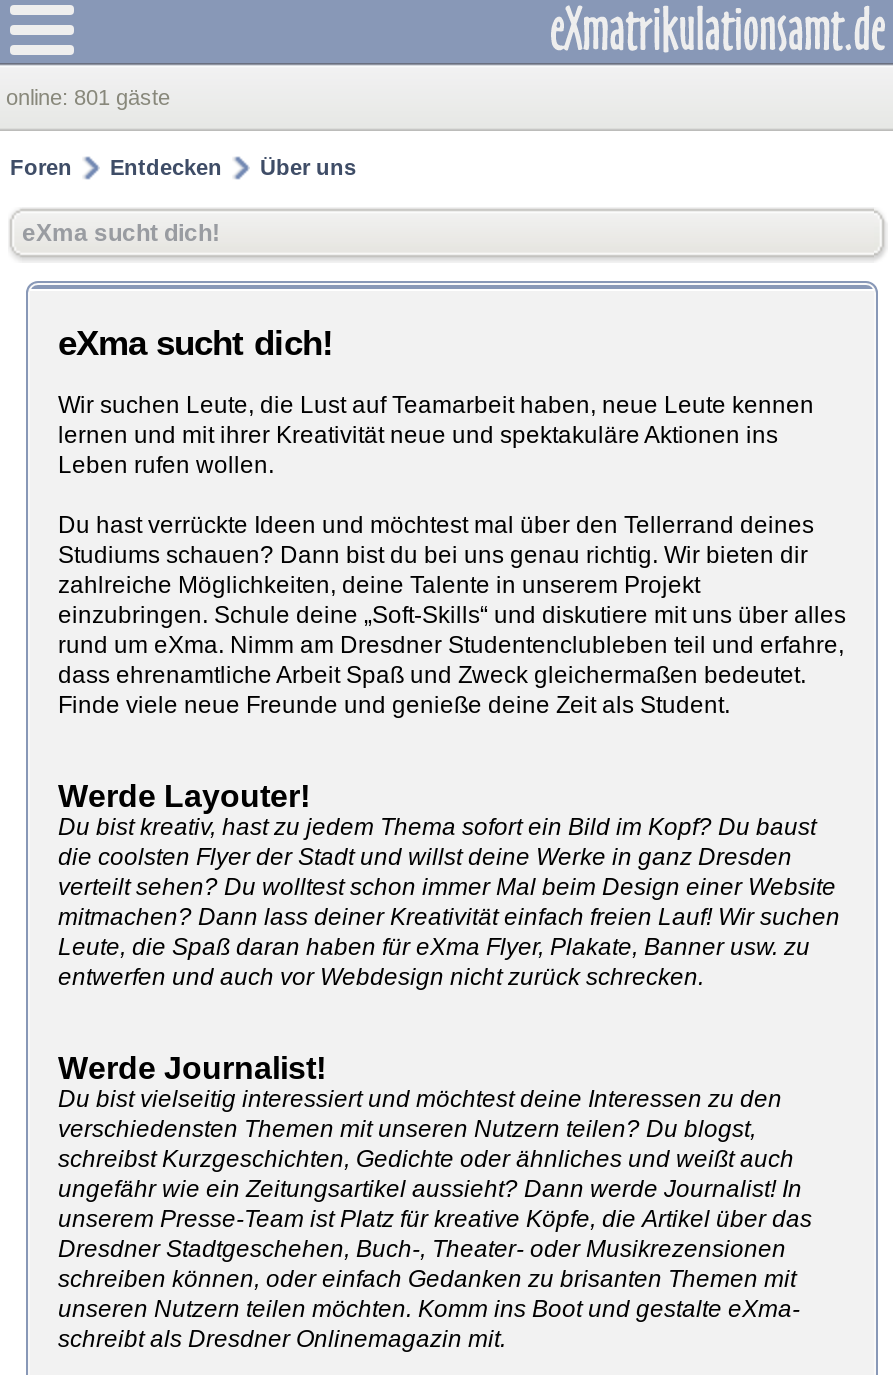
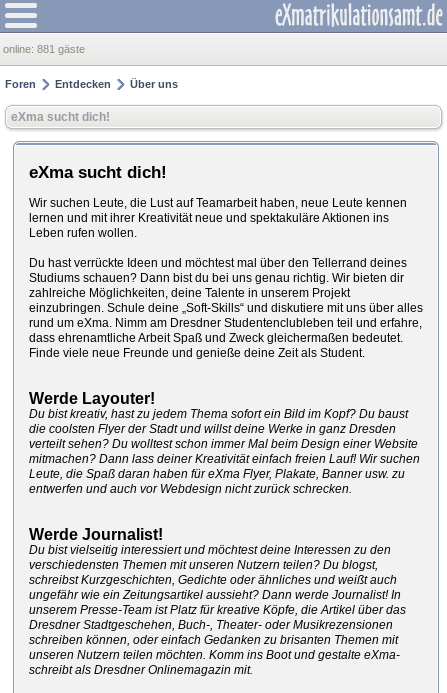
- online: 801 gäste
+ online: 881 gäste
